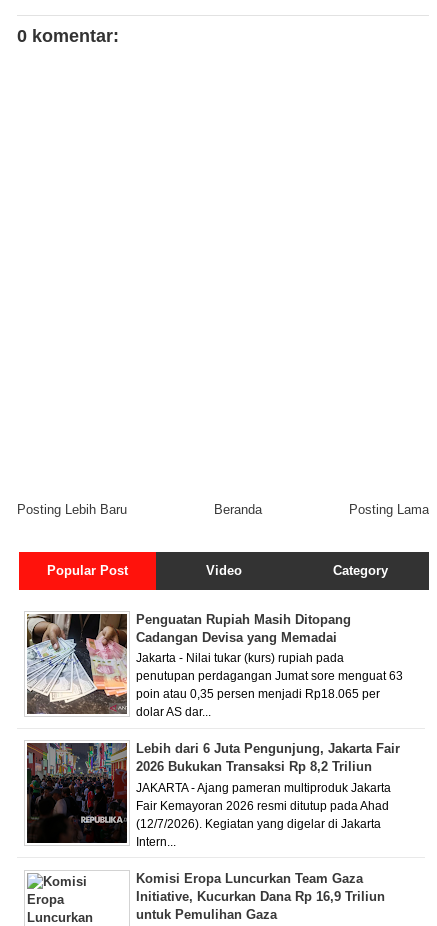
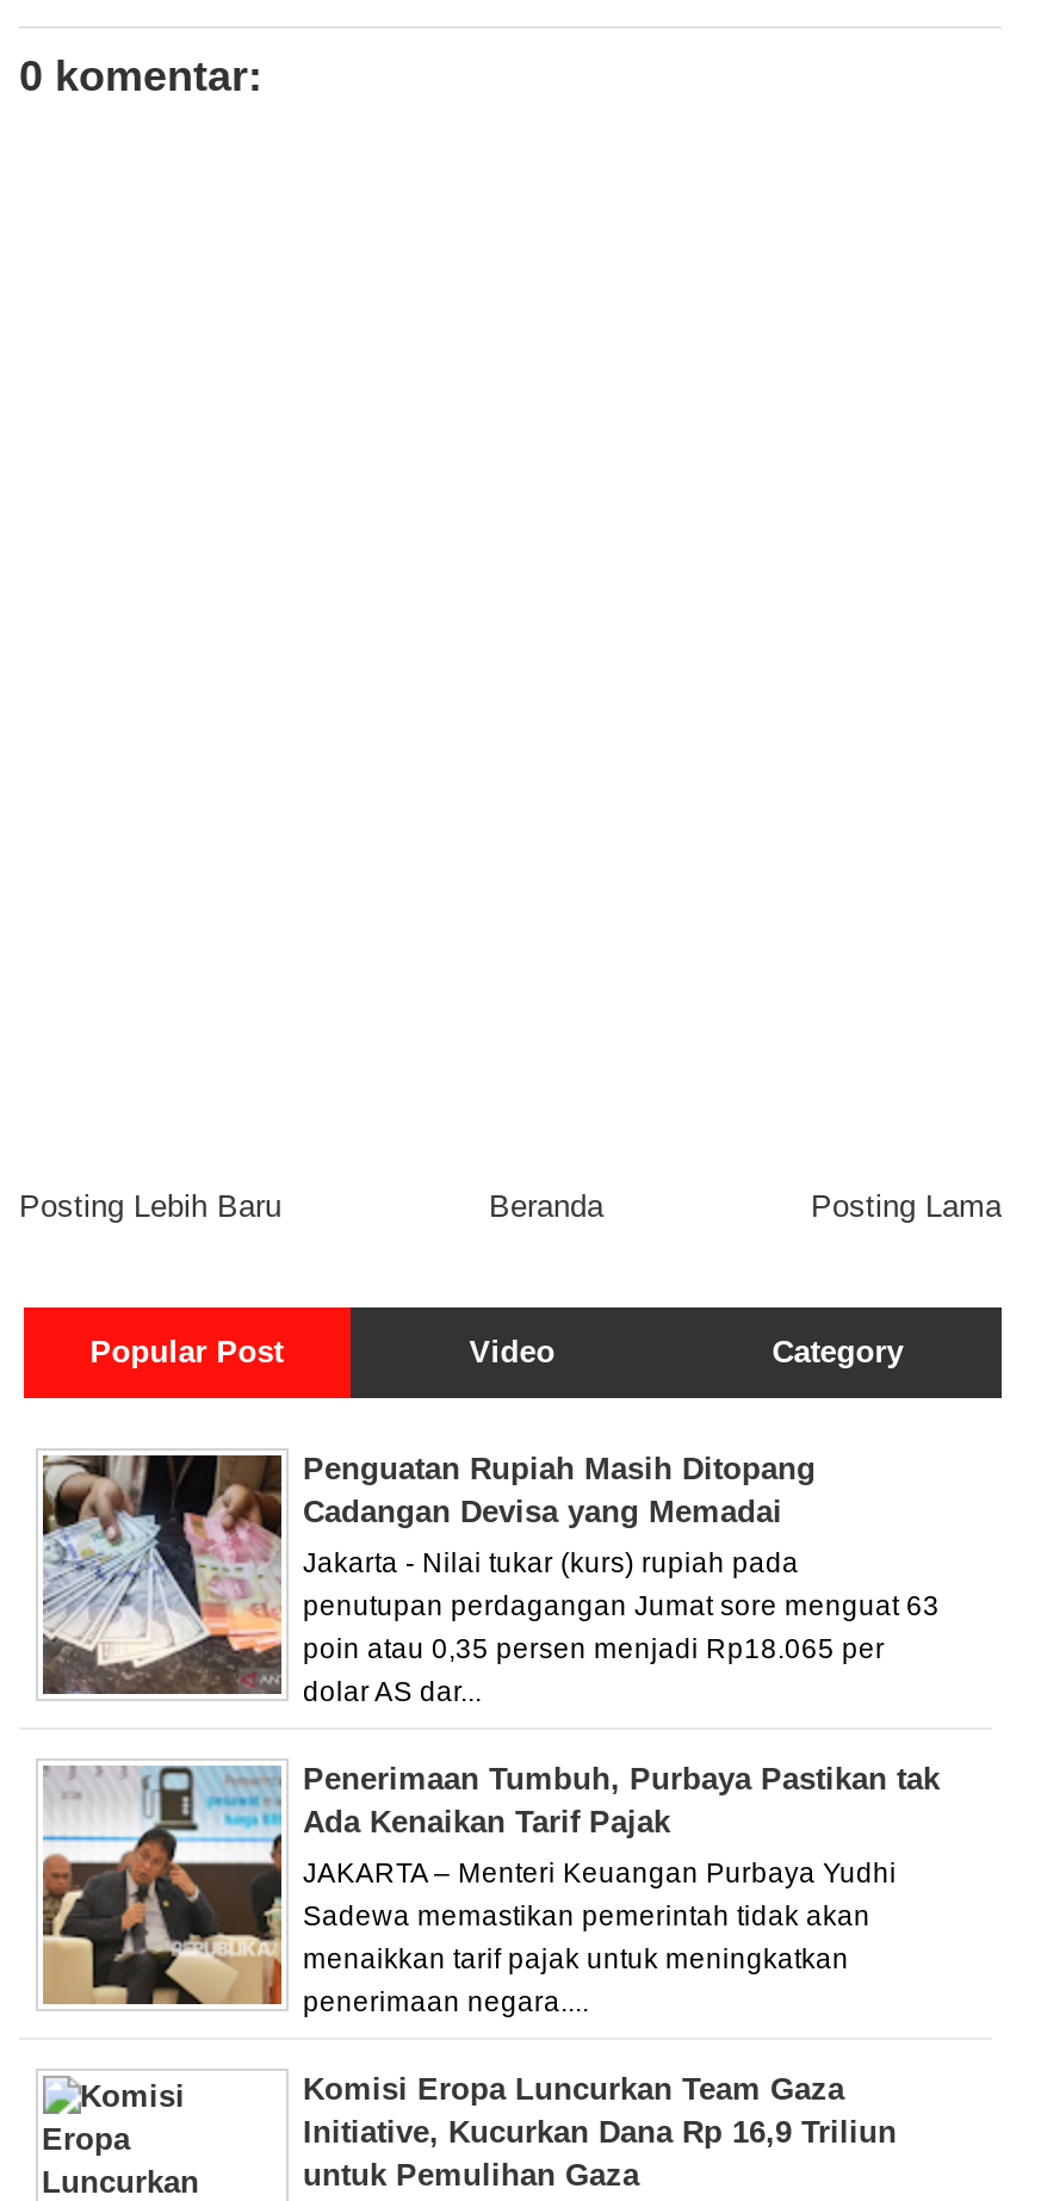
- [image]
- Lebih dari 6 Juta Pengunjung, Jakarta Fair
- 2026 Bukukan Transaksi Rp 8,2 Triliun
+ [image]
+ Penerimaan Tumbuh, Purbaya Pastikan tak
+ Ada Kenaikan Tarif Pajak

- JAKARTA - Ajang pameran multiproduk Jakarta
+ JAKARTA – Menteri Keuangan Purbaya Yudhi

- Fair Kemayoran 2026 resmi ditutup pada Ahad
+ Sadewa memastikan pemerintah tidak akan

- (12/7/2026). Kegiatan yang digelar di Jakarta
+ menaikkan tarif pajak untuk meningkatkan

- Intern...
+ penerimaan negara....
